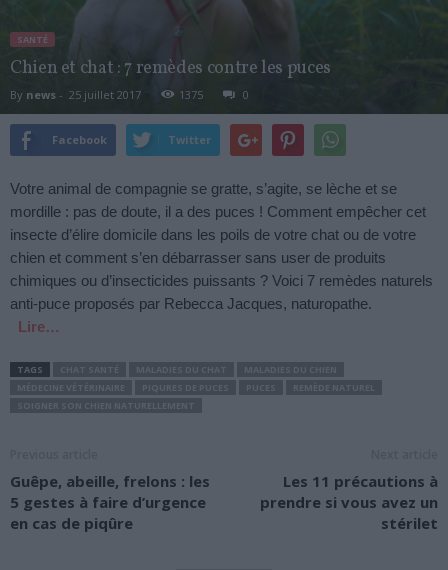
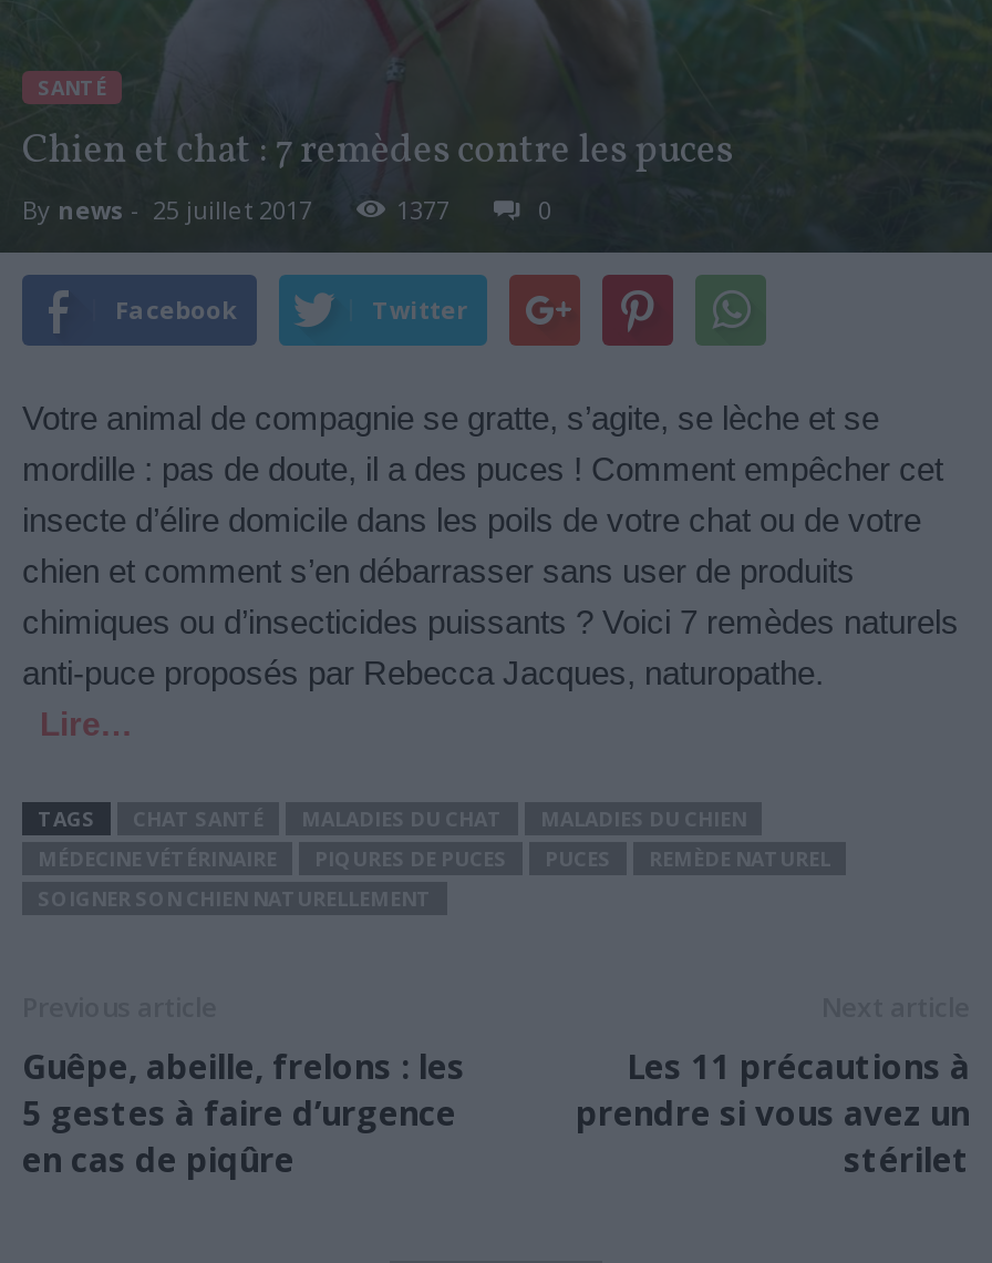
- 1375
+ 1377
